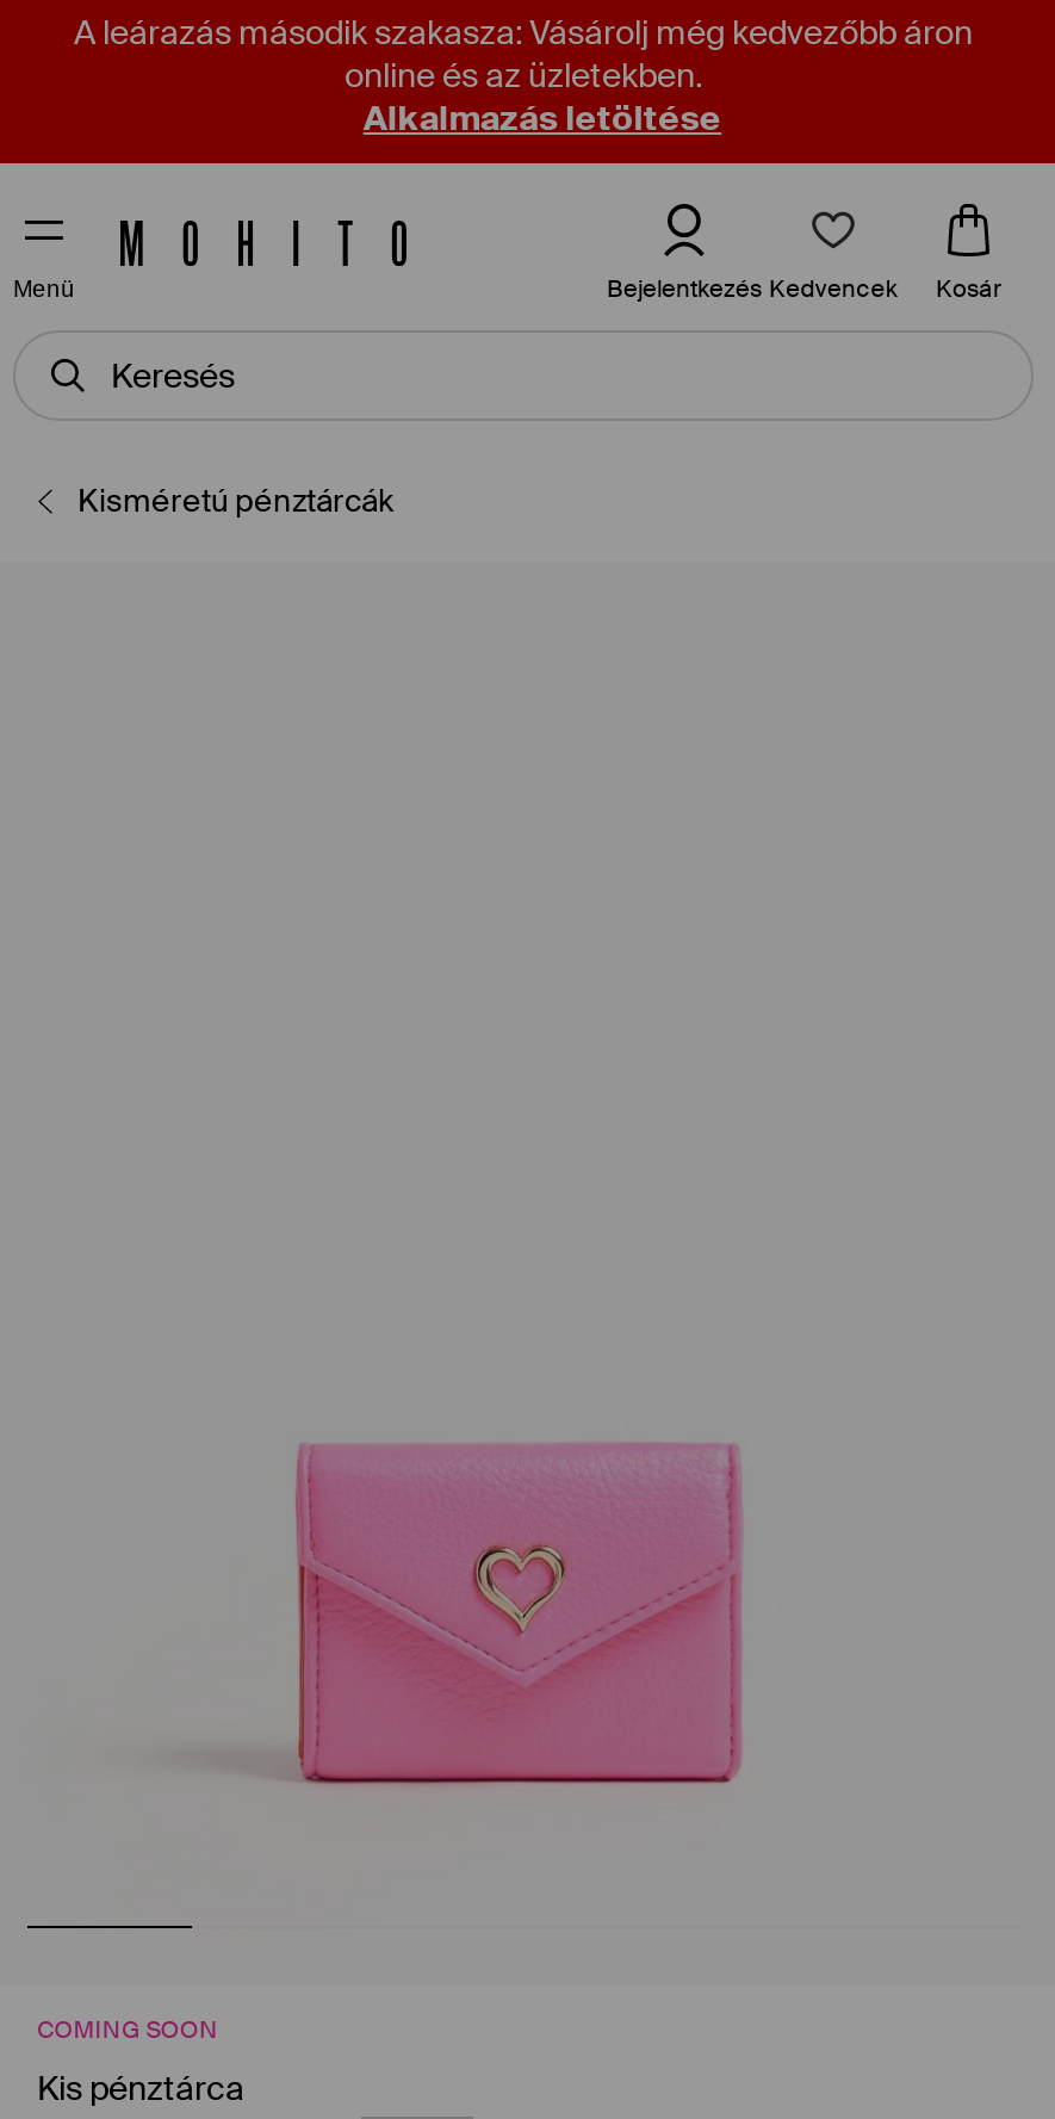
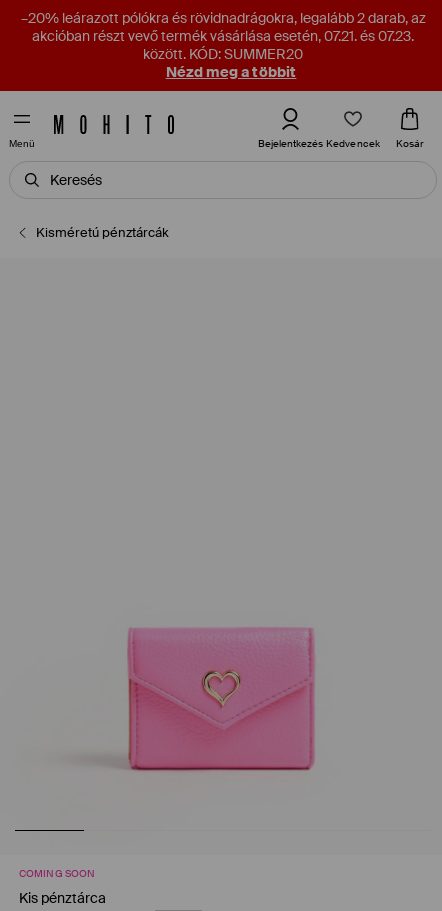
- A leárazás második szakasza: Vásárolj még kedvezőbb áron
- online és az üzletekben.
- Alkalmazás letöltése
+ –20% leárazott pólókra és rövidnadrágokra, legalább 2 darab, az
+ akcióban részt vevő termék vásárlása esetén, 07.21. és 07.23.
+ között. KÓD: SUMMER20
+ Nézd meg a többit
